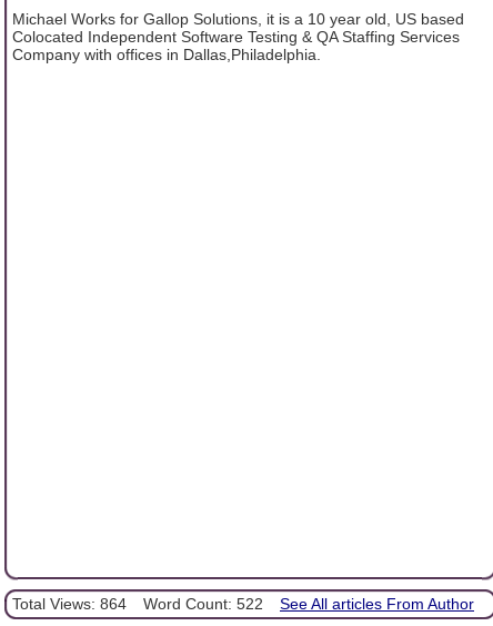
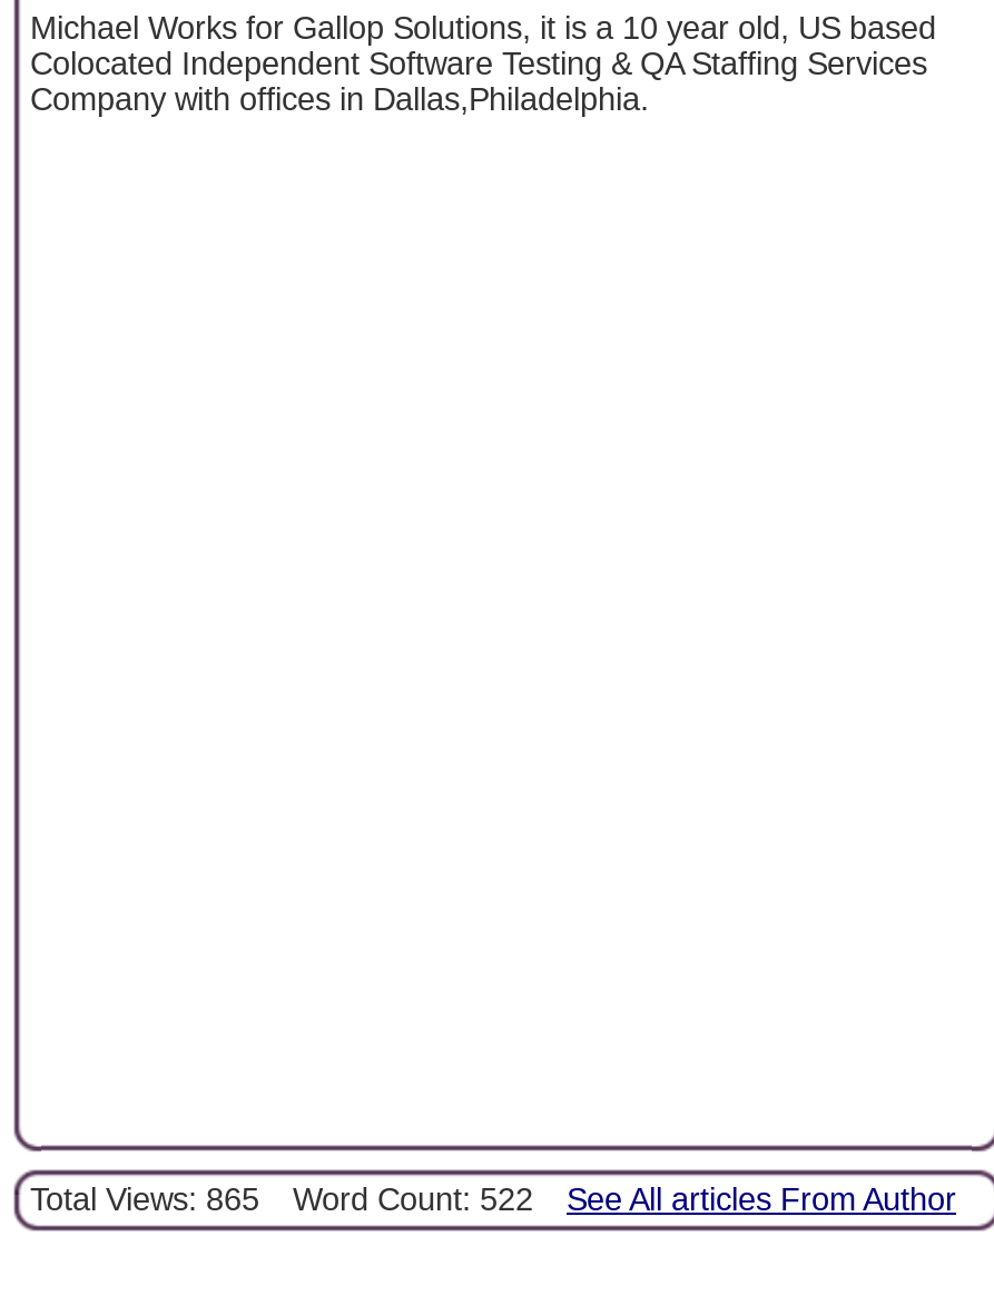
- Total Views: 864 Word Count: 522 See All articles From Author
+ Total Views: 865 Word Count: 522 See All articles From Author
